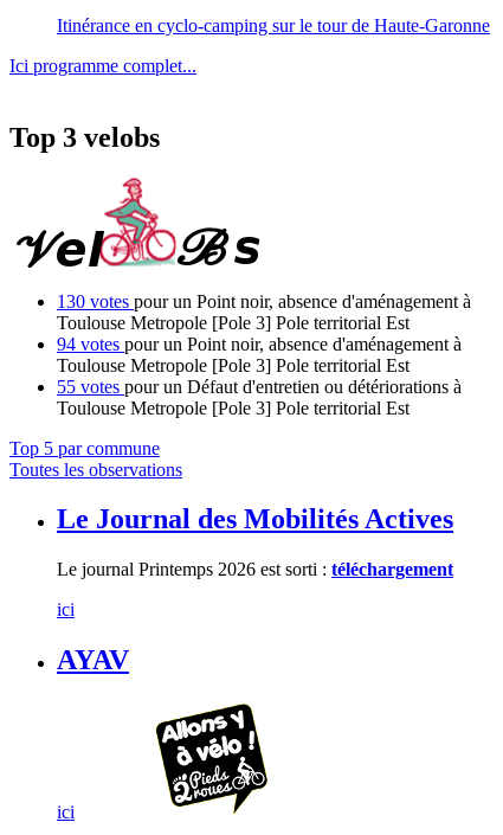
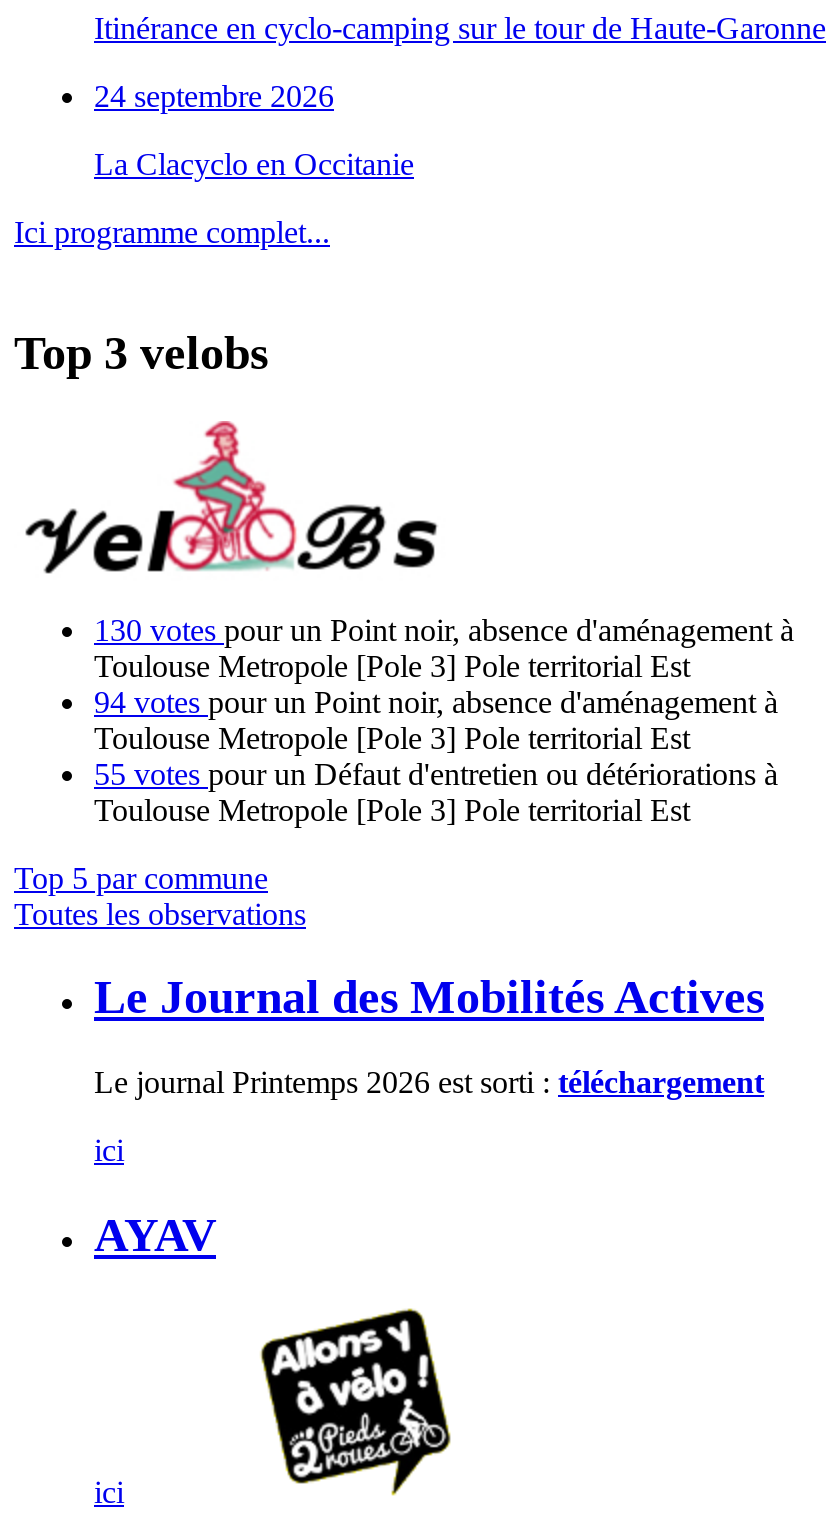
+ 24 septembre 2026
+ La Clacyclo en Occitanie
